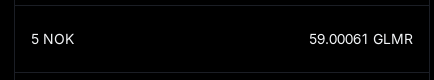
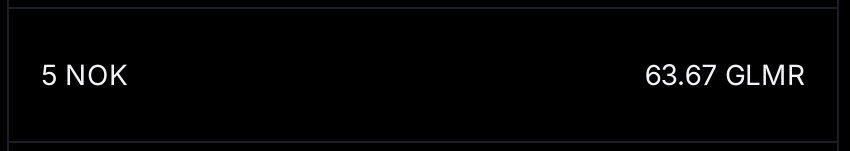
- 59.00061 GLMR
+ 63.67 GLMR
